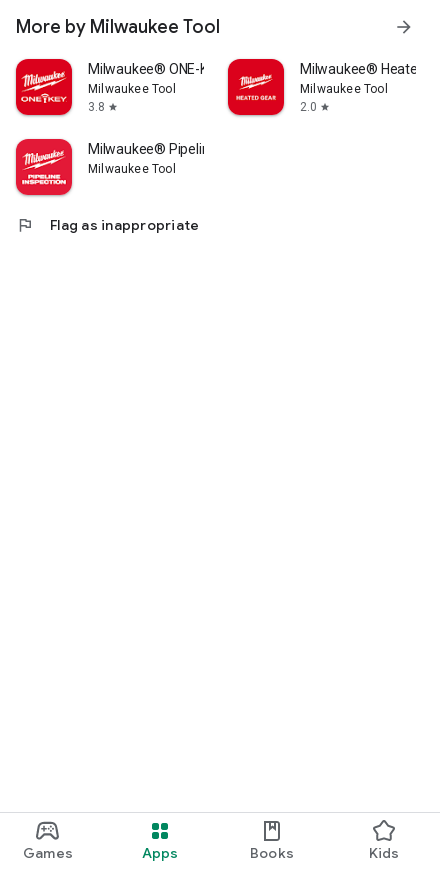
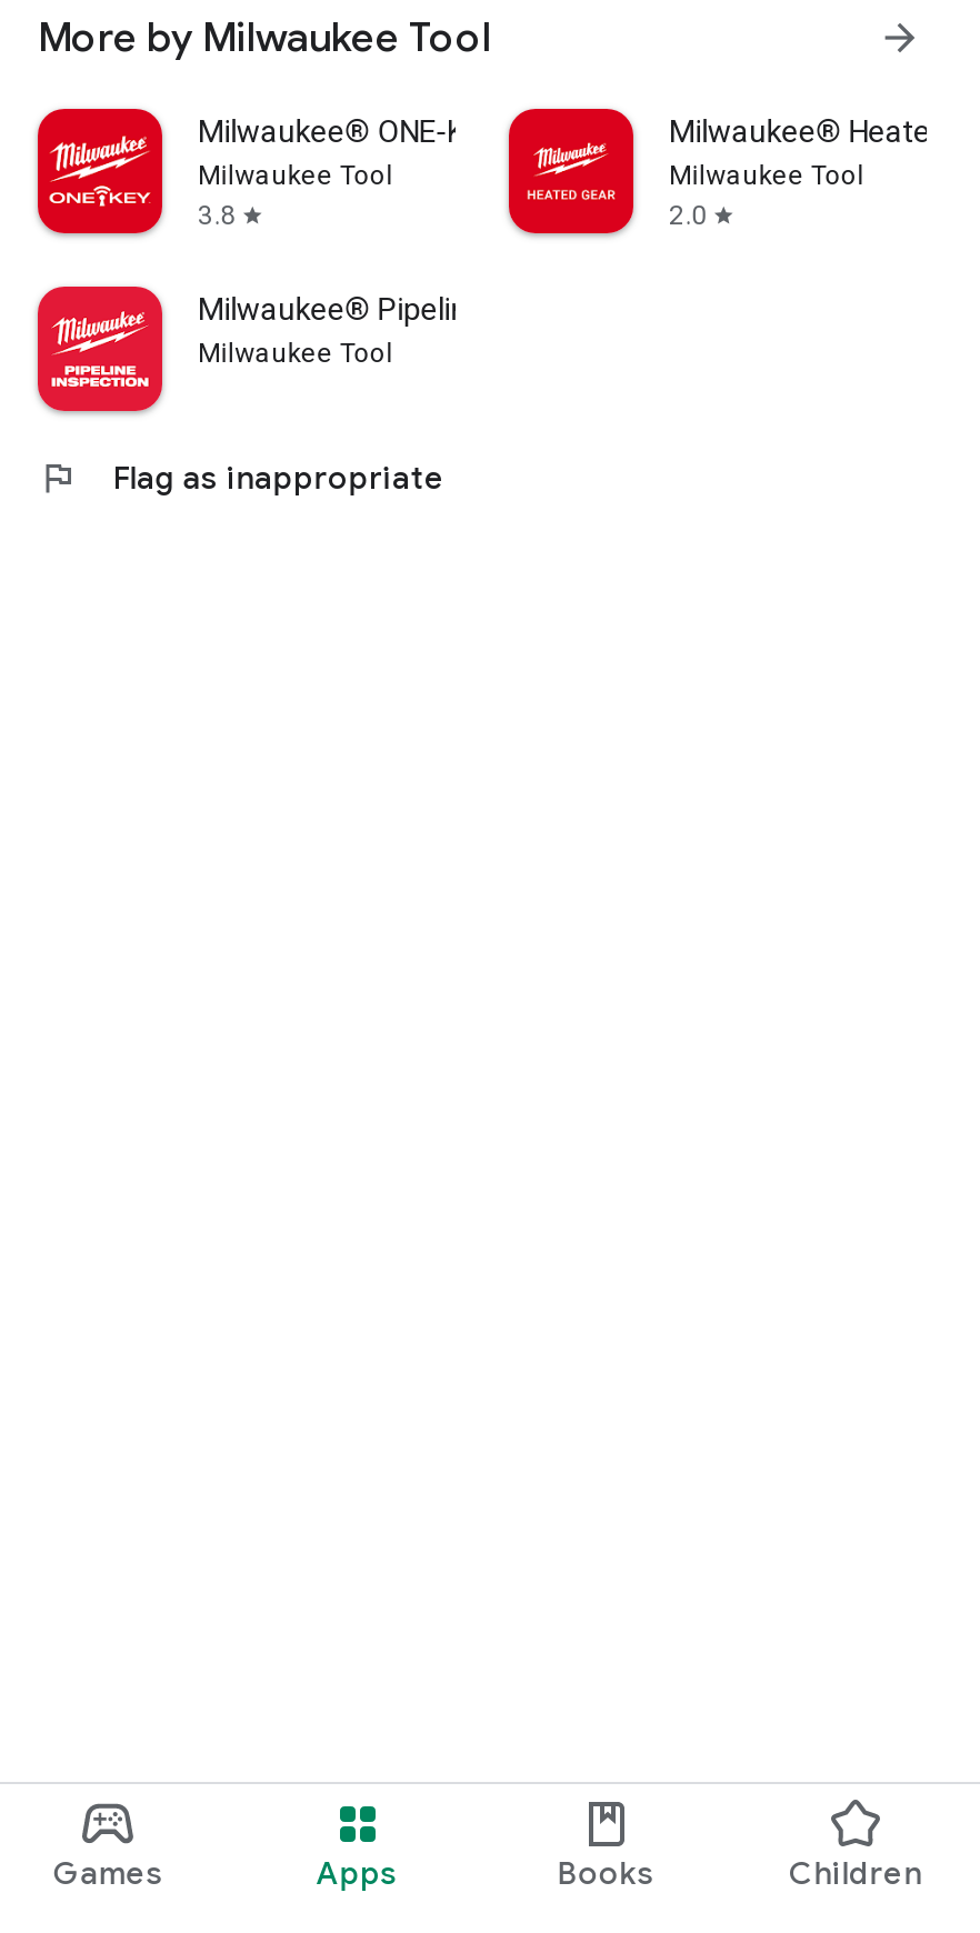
- Kids
+ Children
